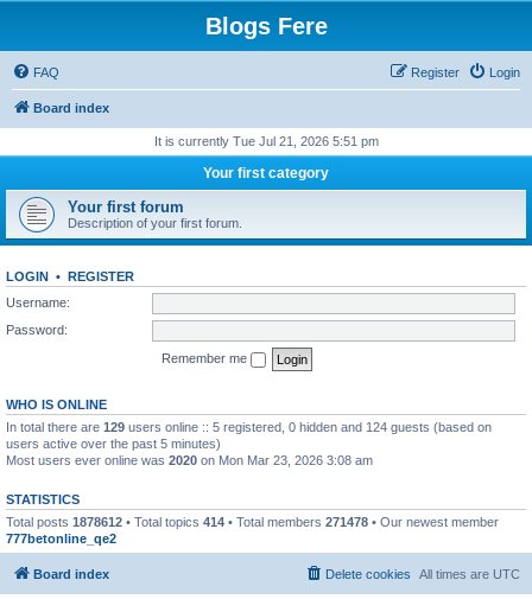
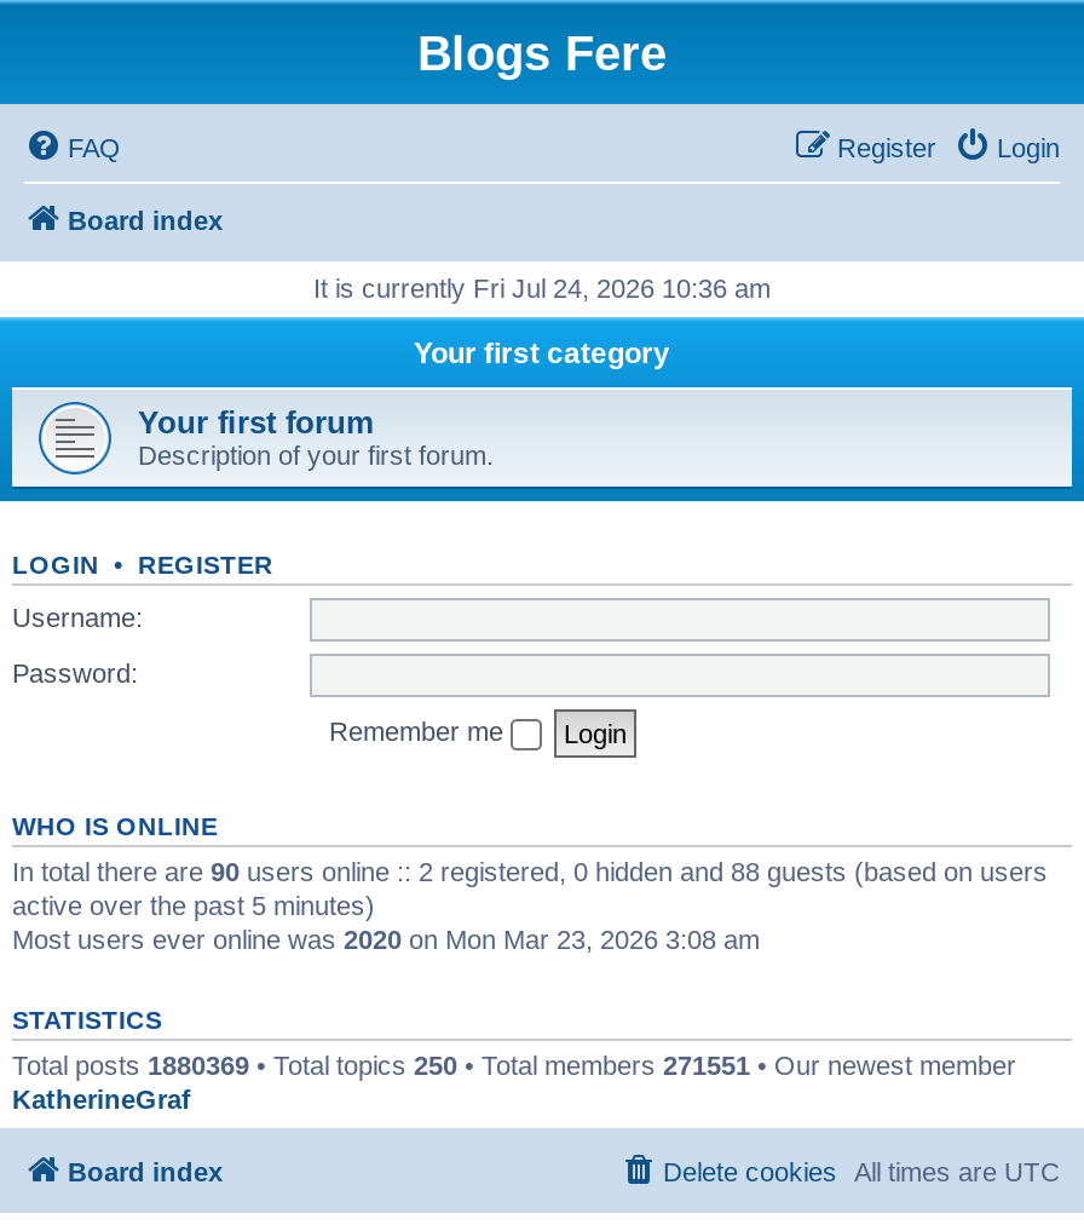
- It is currently Tue Jul 21, 2026 5:51 pm
+ It is currently Fri Jul 24, 2026 10:36 am

- In total there are 129 users online :: 5 registered, 0 hidden and 124 guests (based on
- users active over the past 5 minutes)
+ In total there are 90 users online :: 2 registered, 0 hidden and 88 guests (based on users
+ active over the past 5 minutes)

- Total posts 1878612 • Total topics 414 • Total members 271478 • Our newest member
- 777betonline_qe2
+ Total posts 1880369 • Total topics 250 • Total members 271551 • Our newest member
+ KatherineGraf
